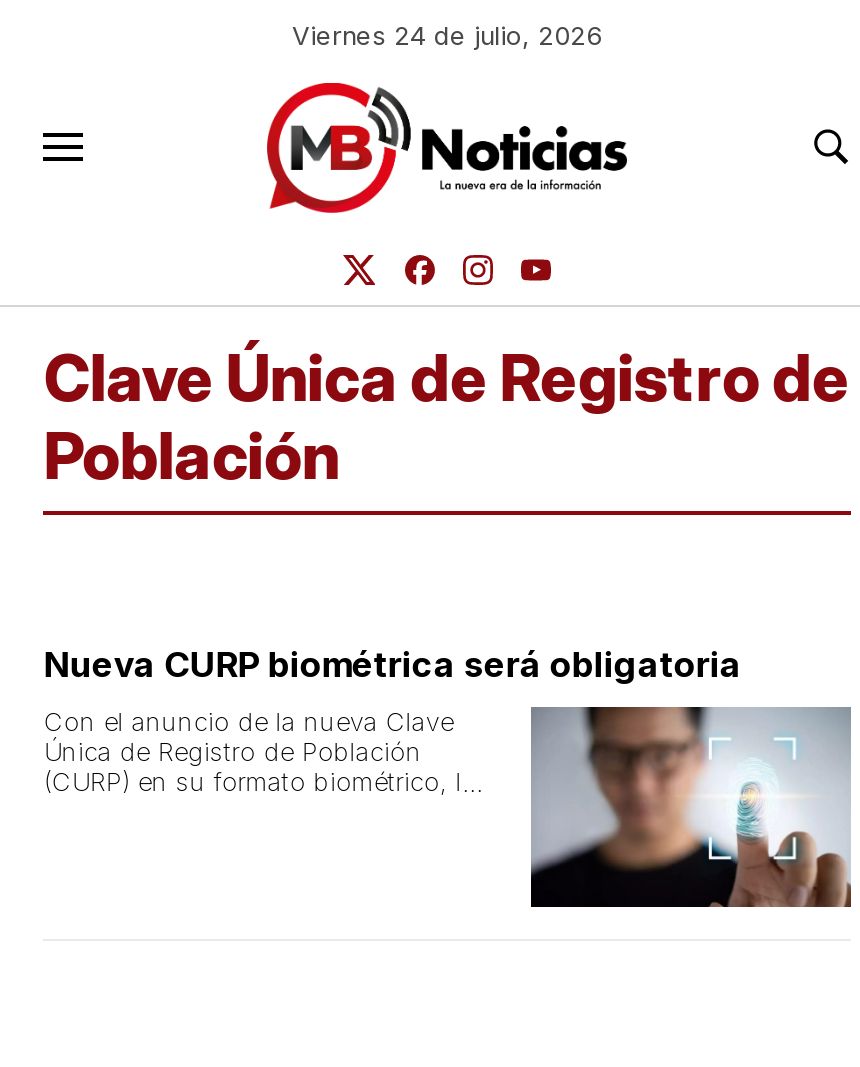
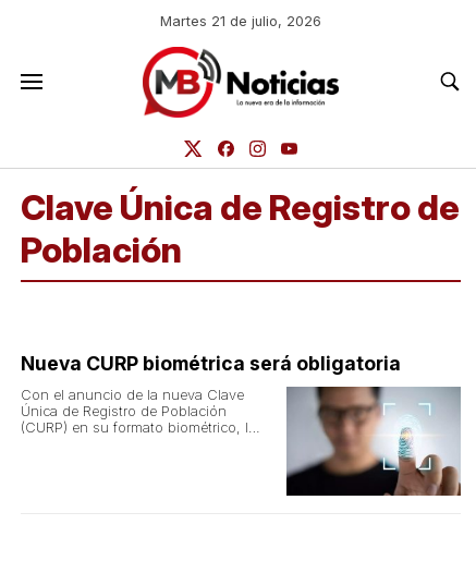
- Viernes 24 de julio, 2026
+ Martes 21 de julio, 2026
